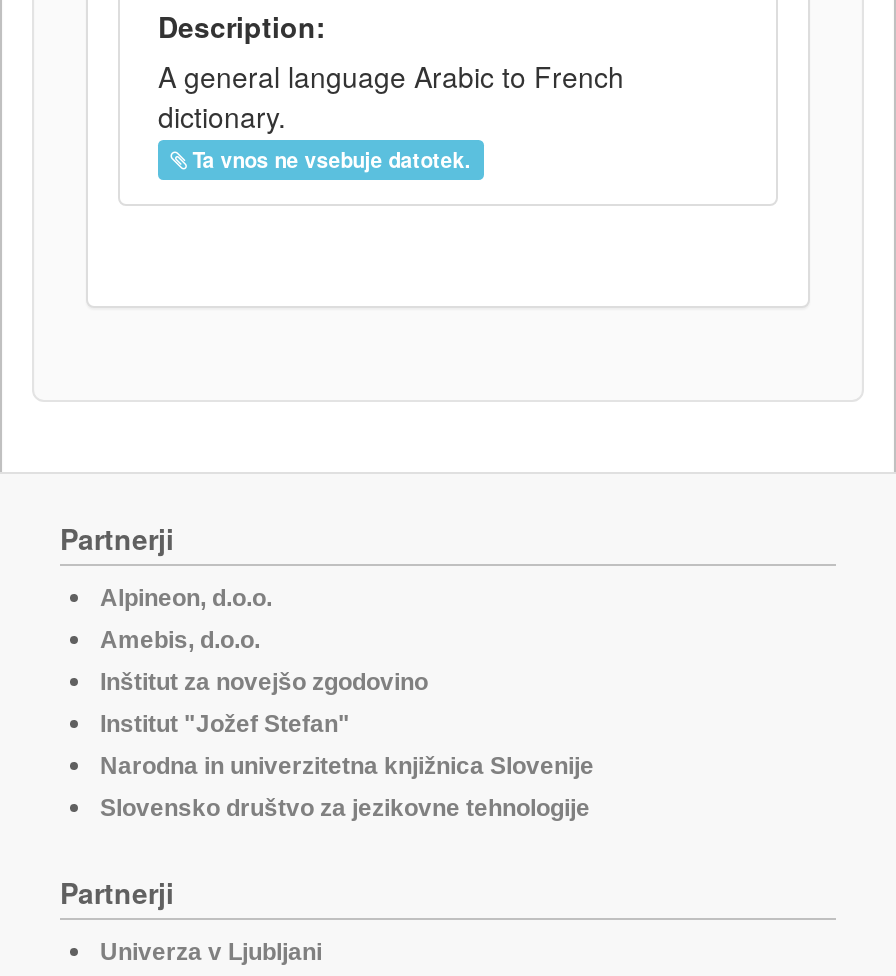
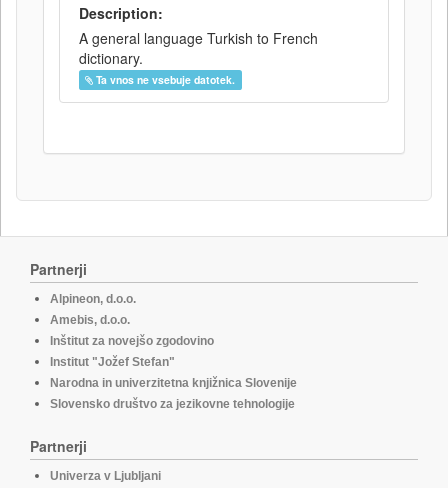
- A general language Arabic to French
+ A general language Turkish to French
